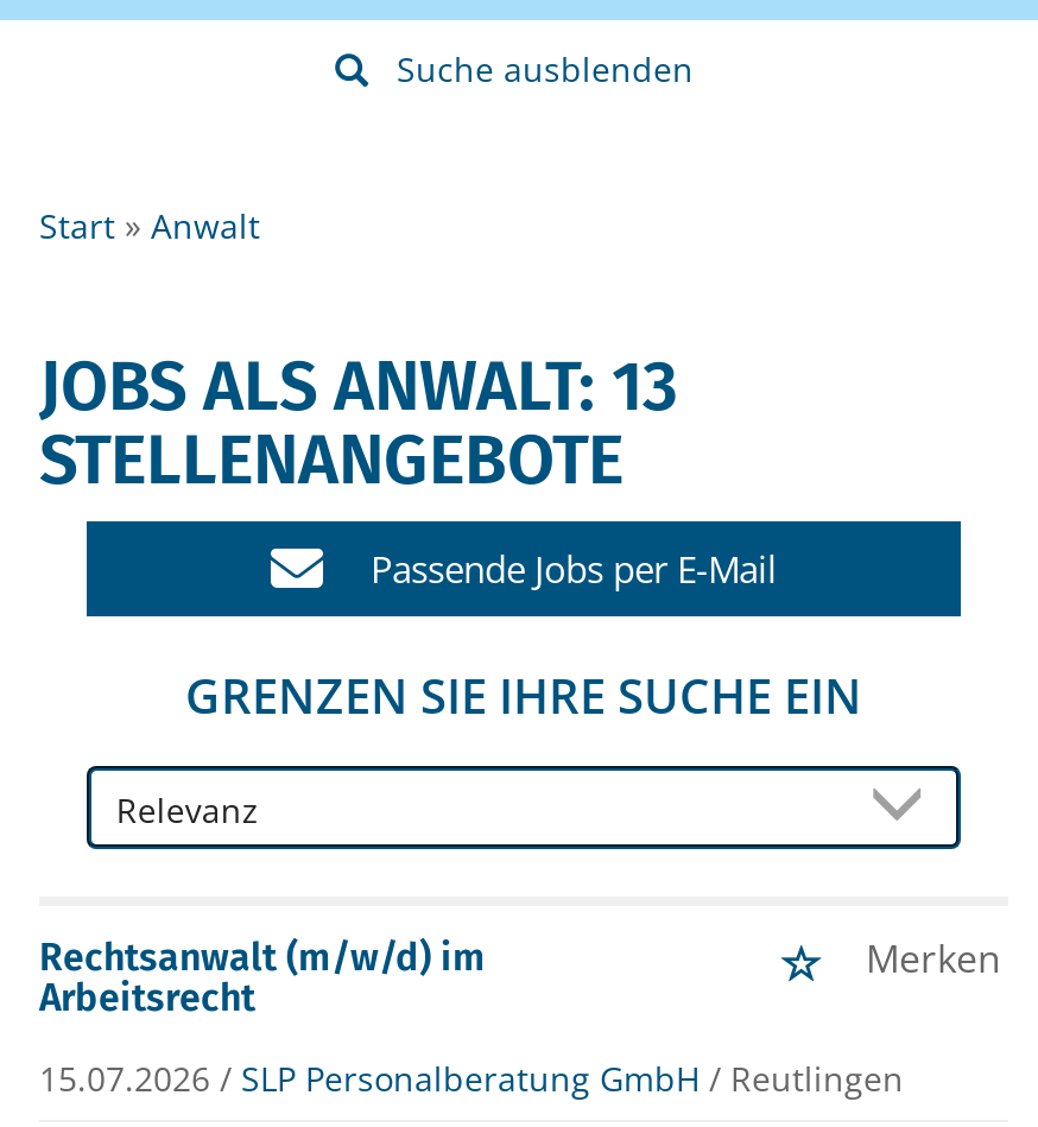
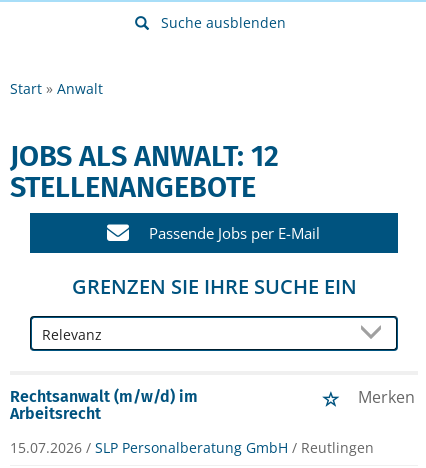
- JOBS ALS ANWALT: 13
+ JOBS ALS ANWALT: 12
